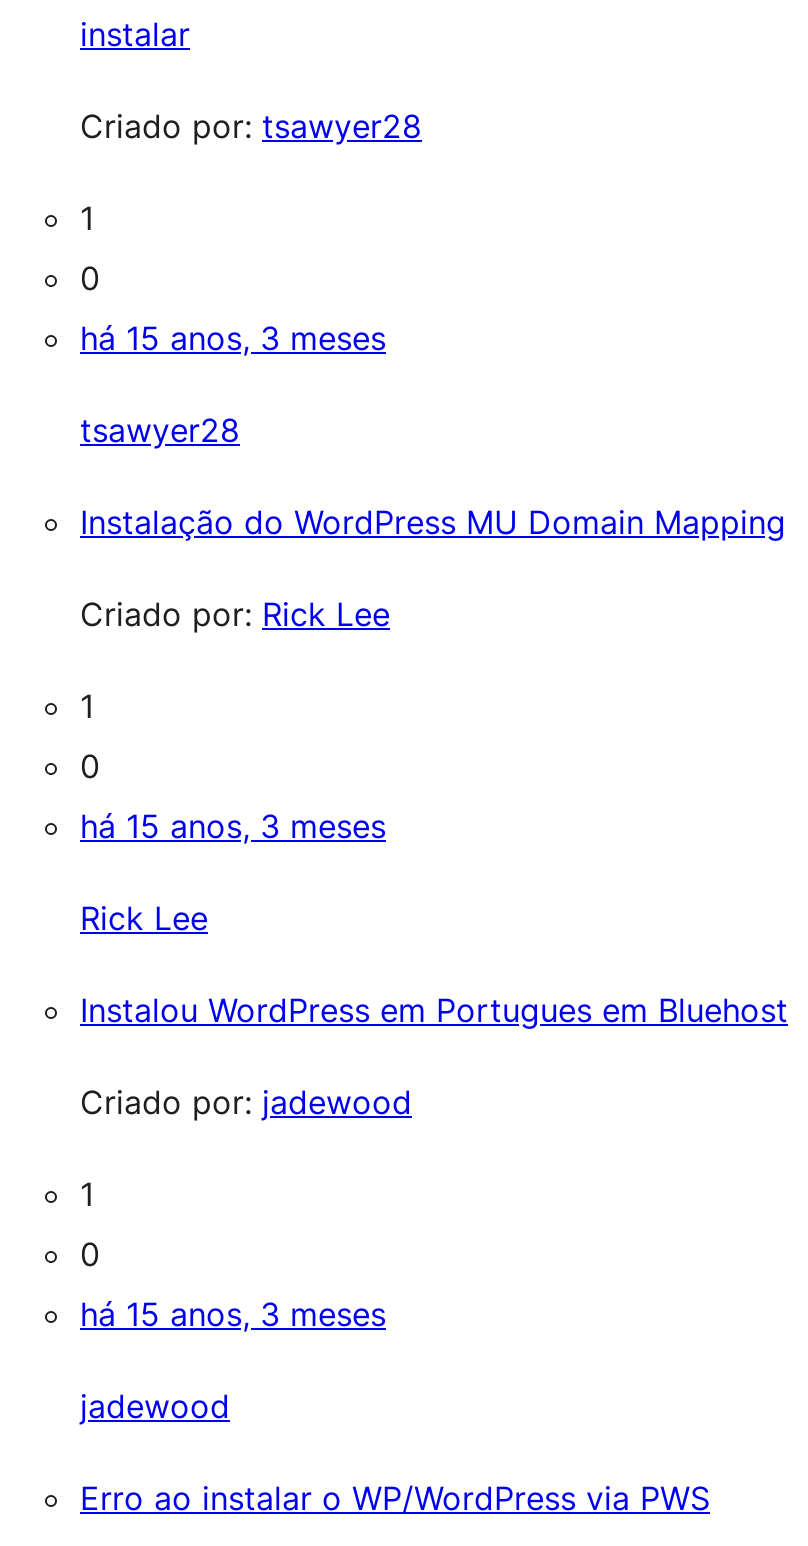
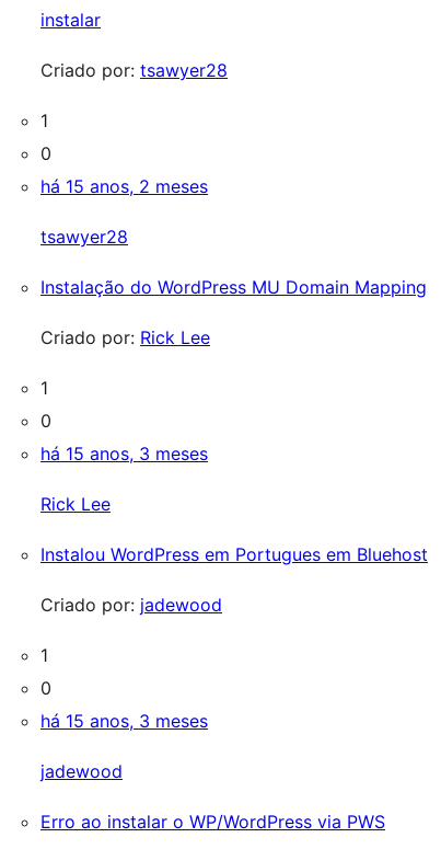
- há 15 anos, 3 meses
+ há 15 anos, 2 meses
